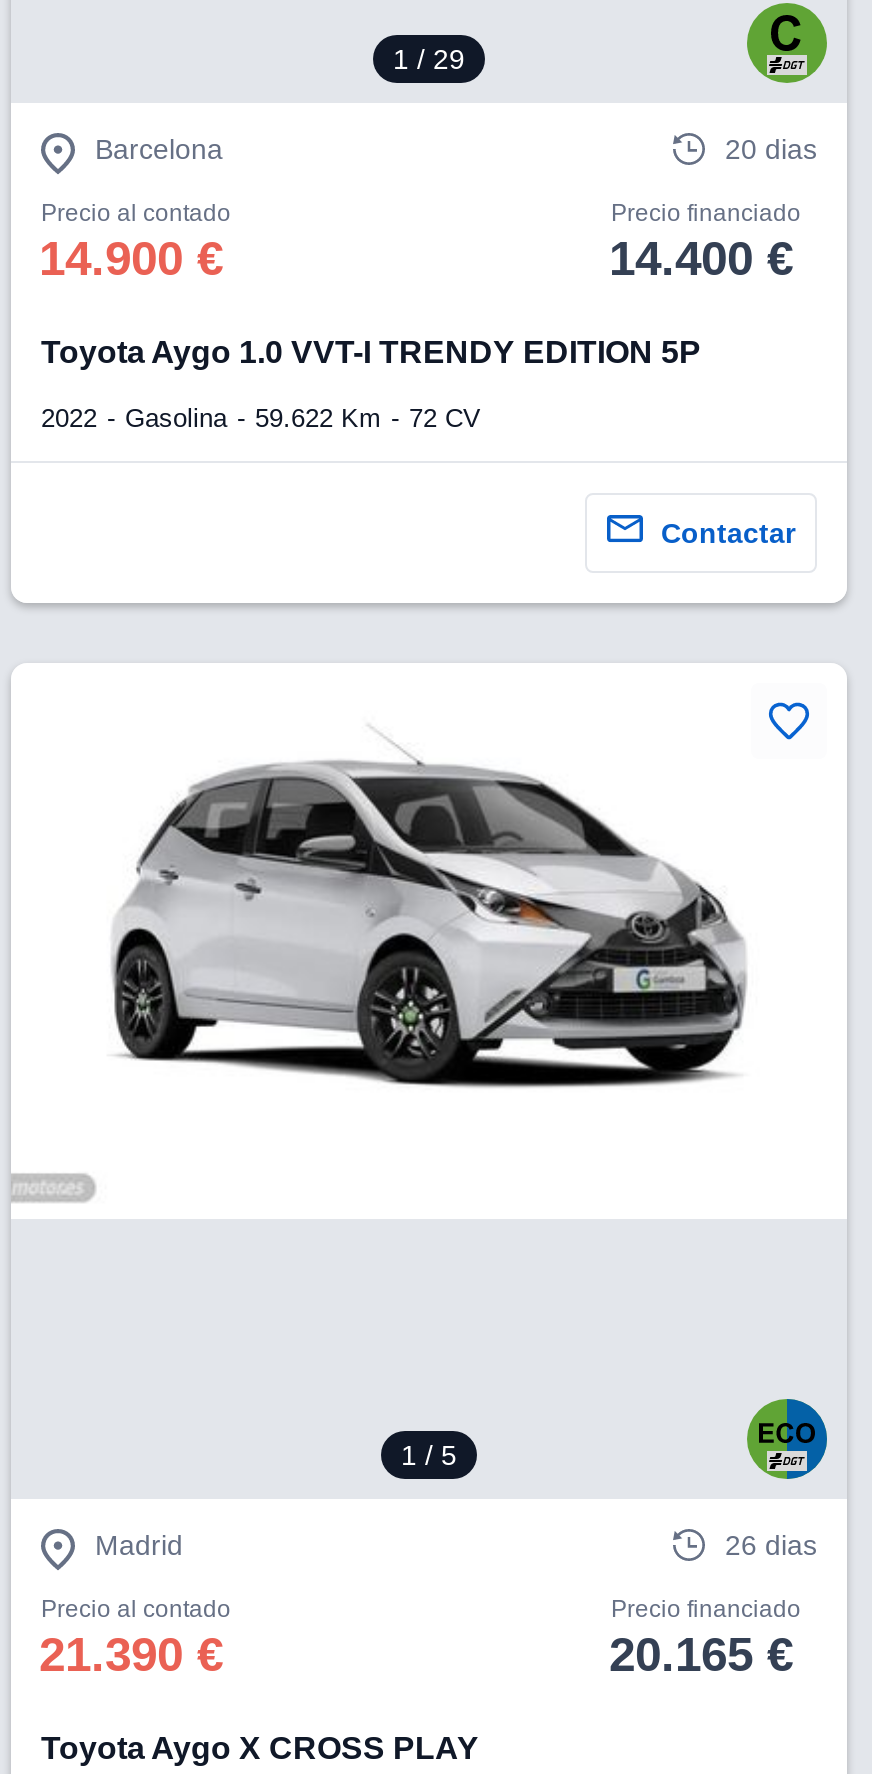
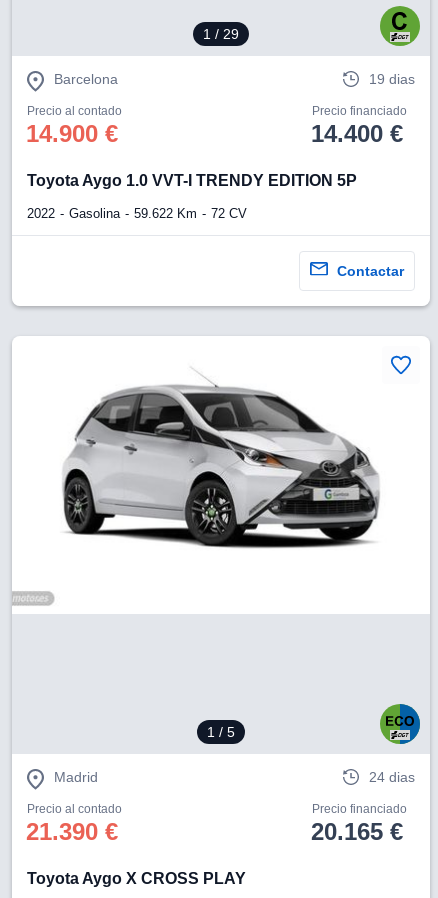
- 20 dias
+ 19 dias

- 26 dias
+ 24 dias
